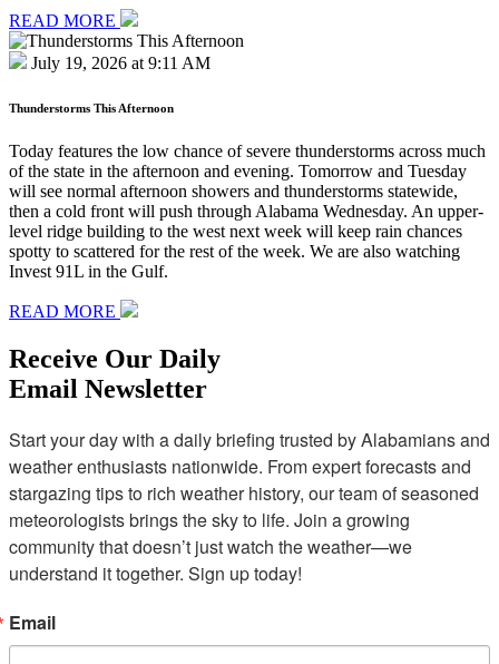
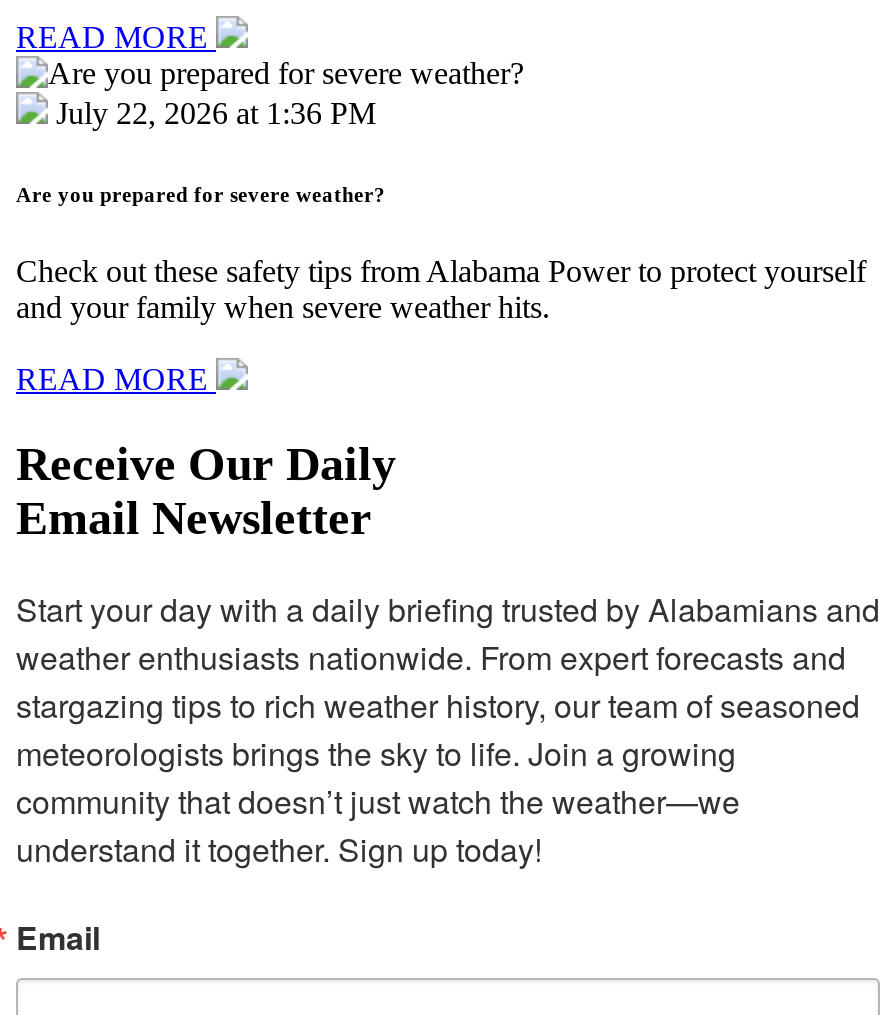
- July 19, 2026 at 9:11 AM
+ July 22, 2026 at 1:36 PM

- Thunderstorms This Afternoon
+ Are you prepared for severe weather?

- Today features the low chance of severe thunderstorms across much
- of the state in the afternoon and evening. Tomorrow and Tuesday
- will see normal afternoon showers and thunderstorms statewide,
- then a cold front will push through Alabama Wednesday. An upper-
- level ridge building to the west next week will keep rain chances
- spotty to scattered for the rest of the week. We are also watching
- Invest 91L in the Gulf.
+ Check out these safety tips from Alabama Power to protect yourself
+ and your family when severe weather hits.
